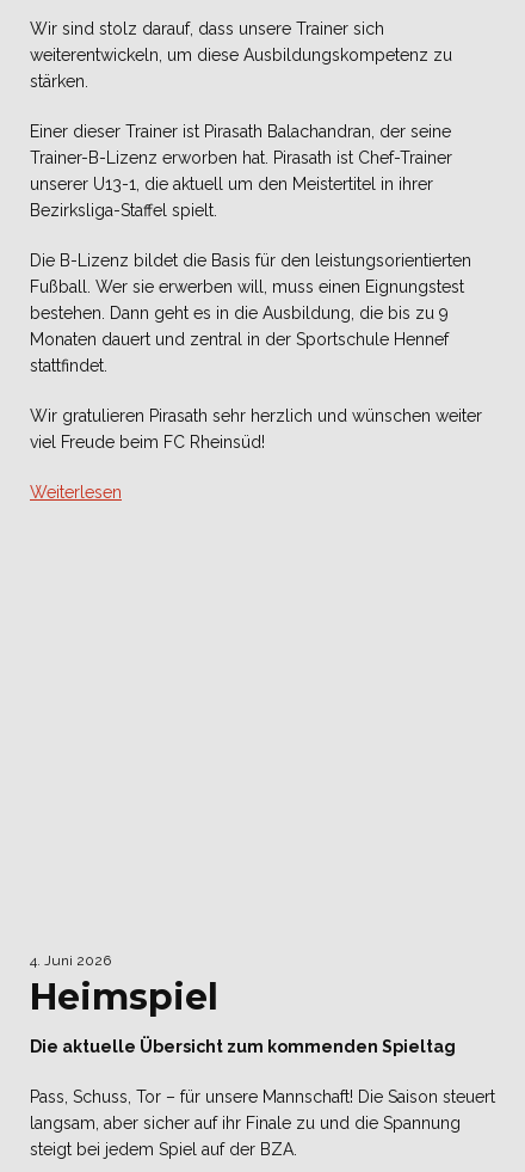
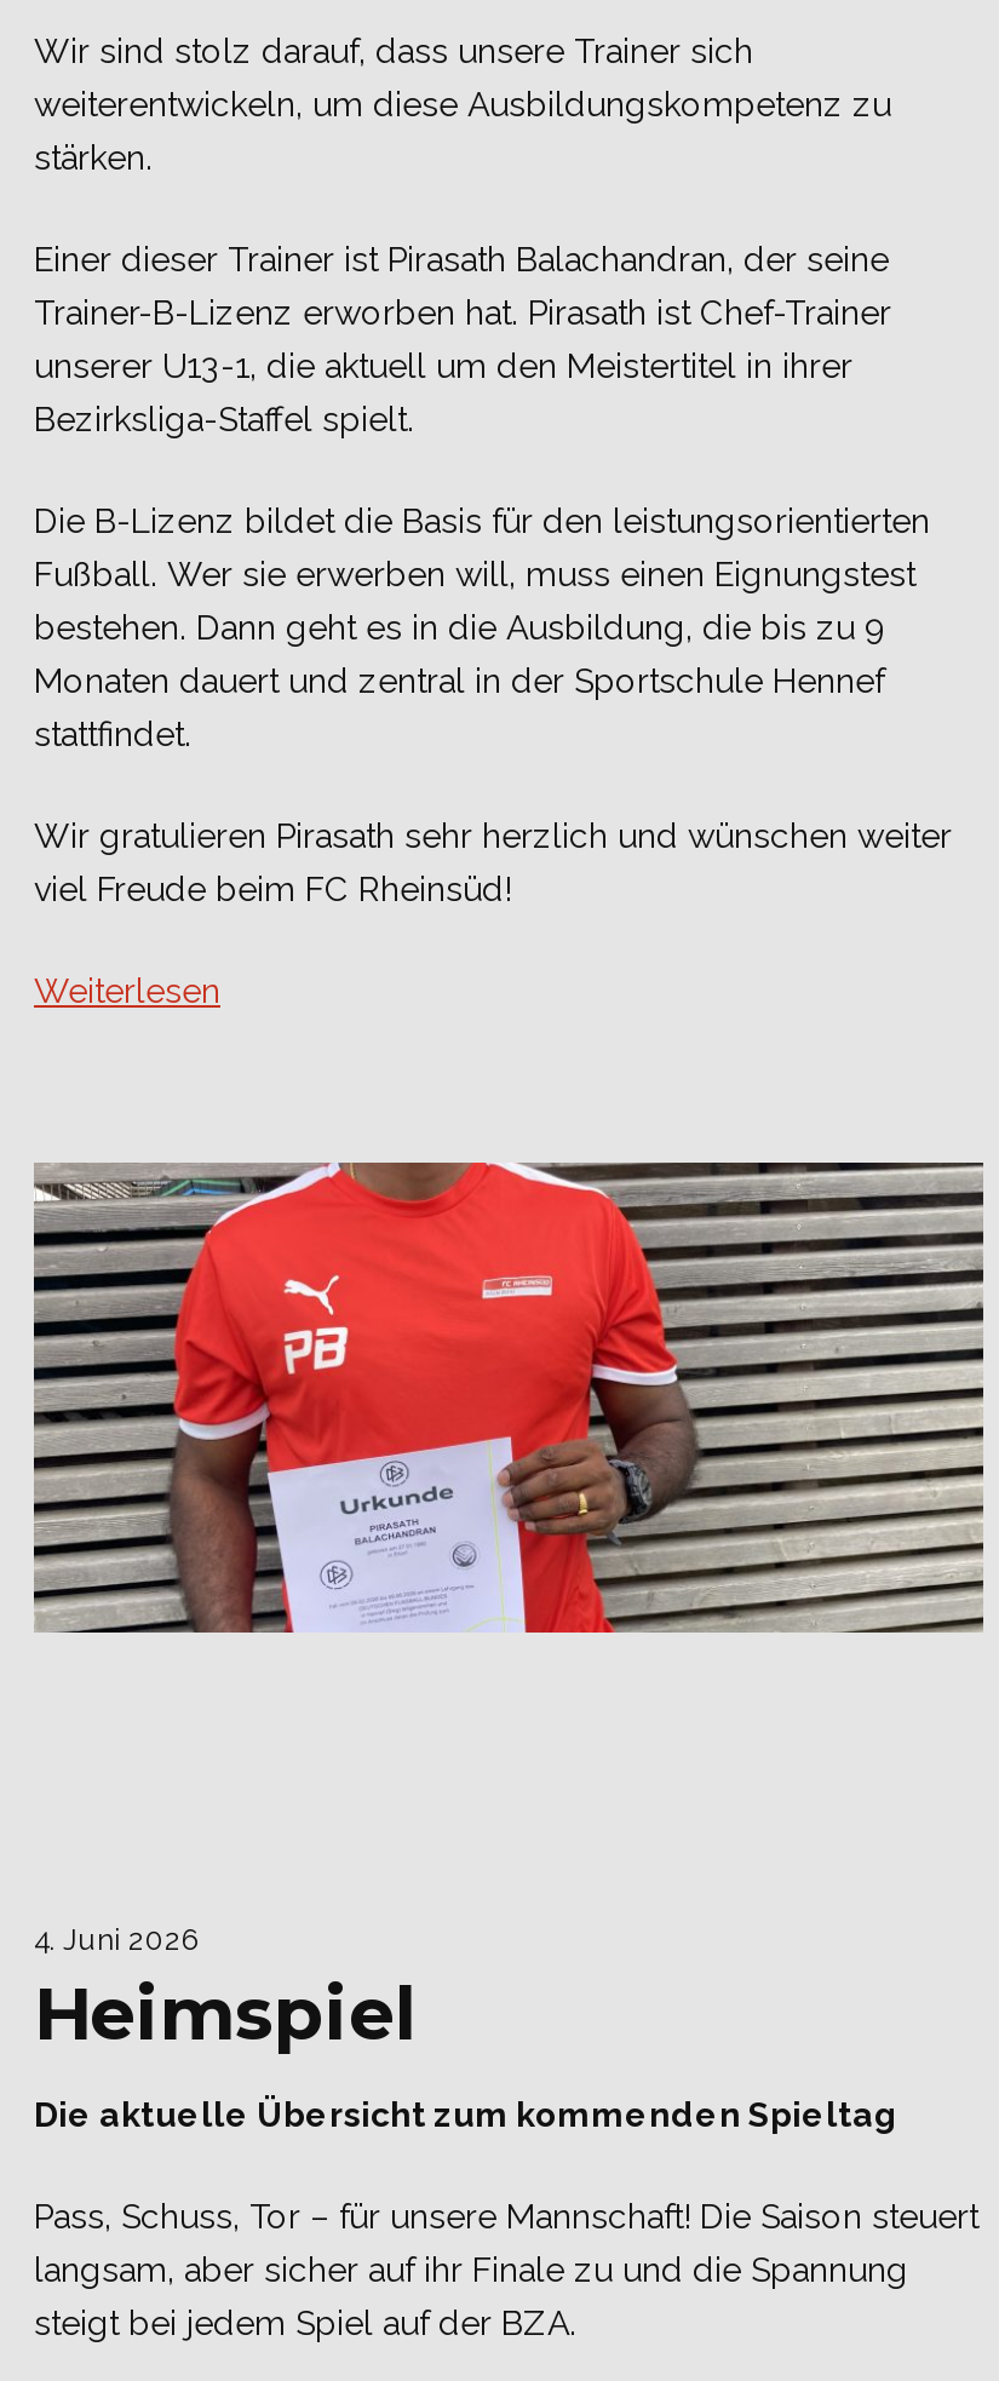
+ [image]
